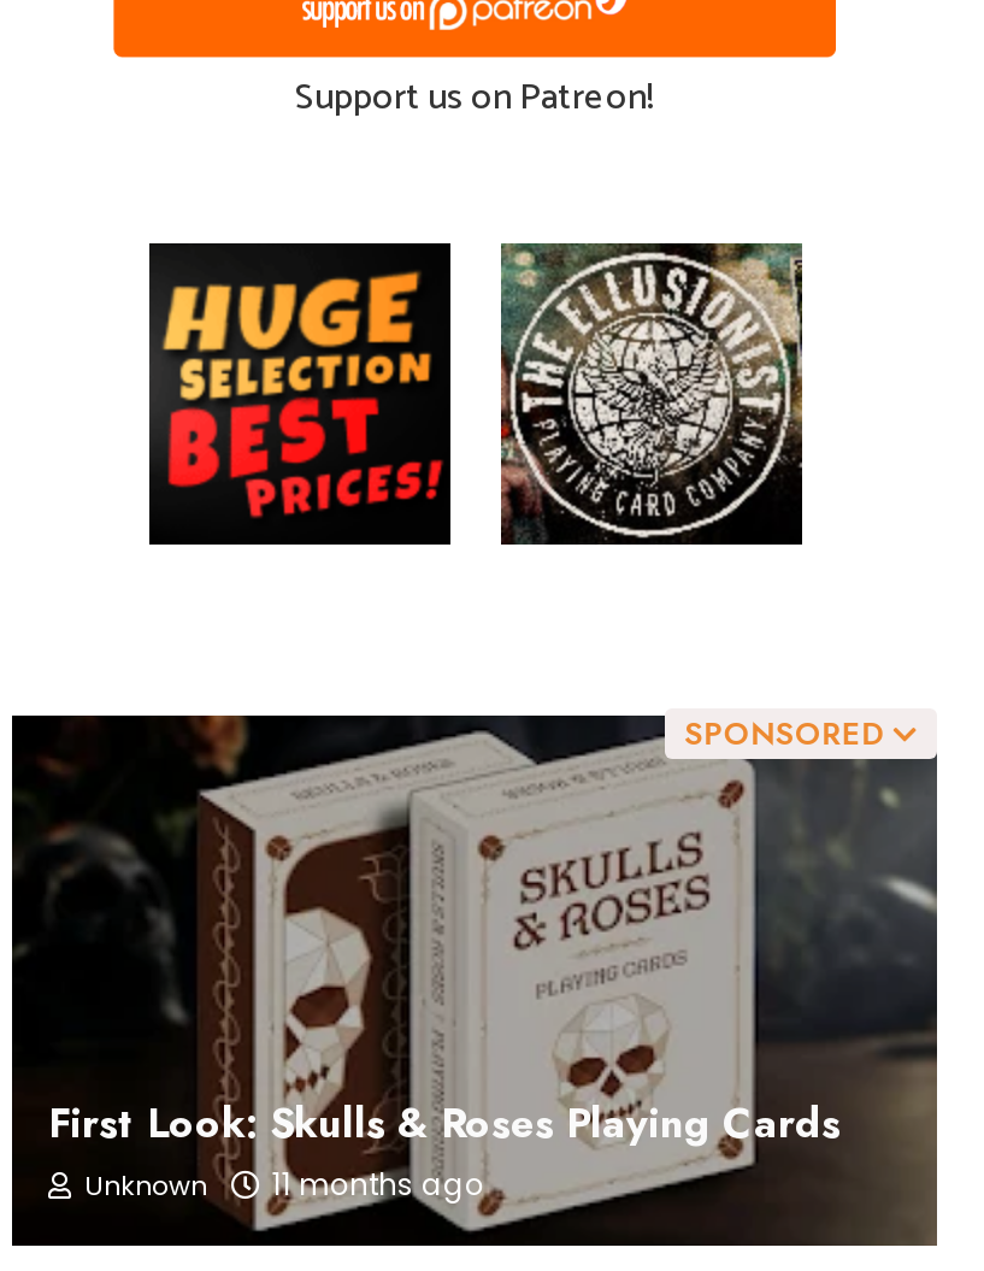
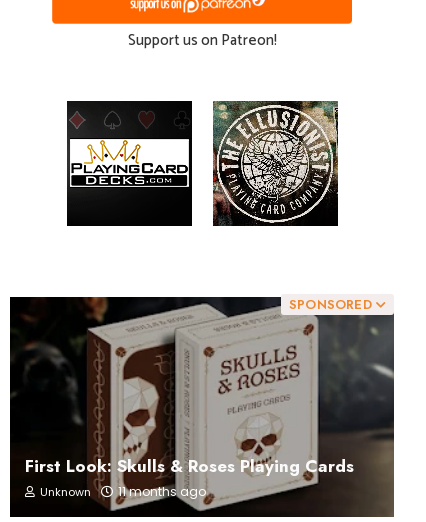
- [image]
+ [image]
